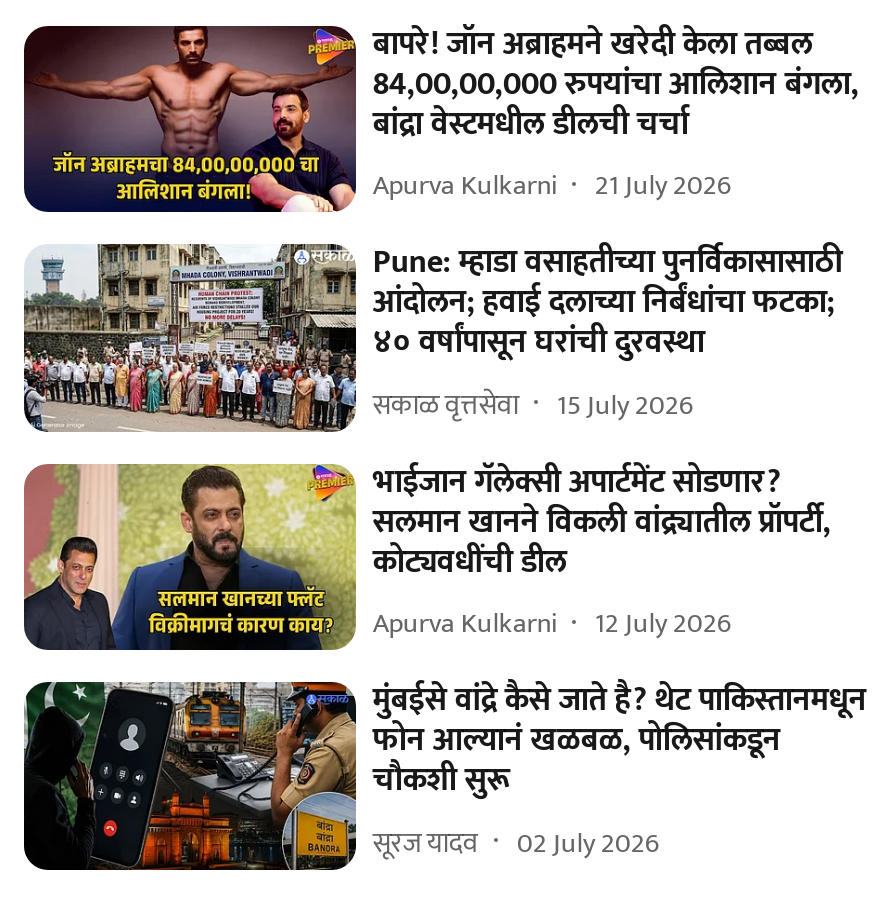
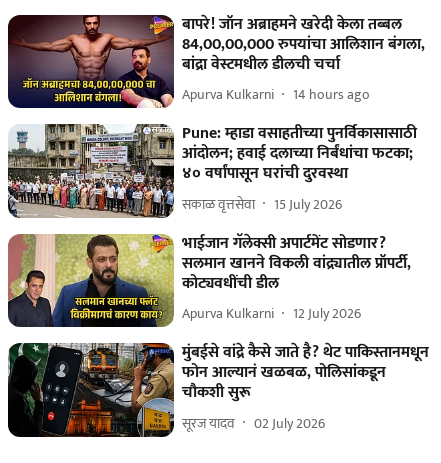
- Apurva Kulkarni 21 July 2026
+ Apurva Kulkarni 14 hours ago
